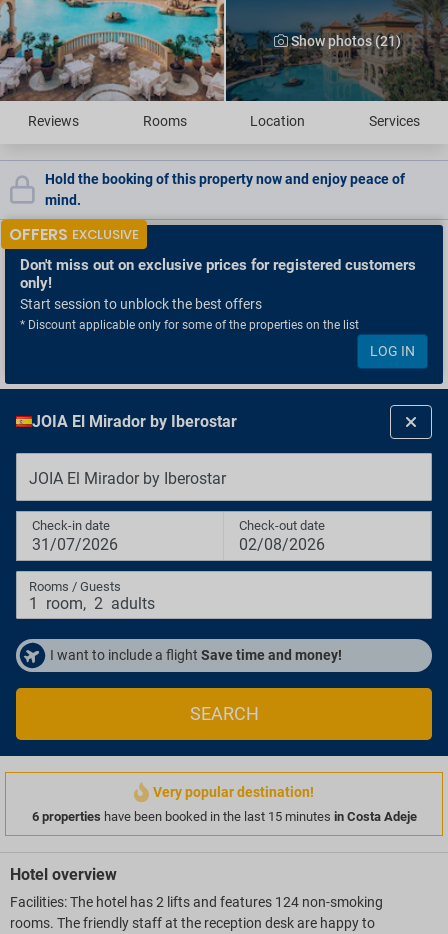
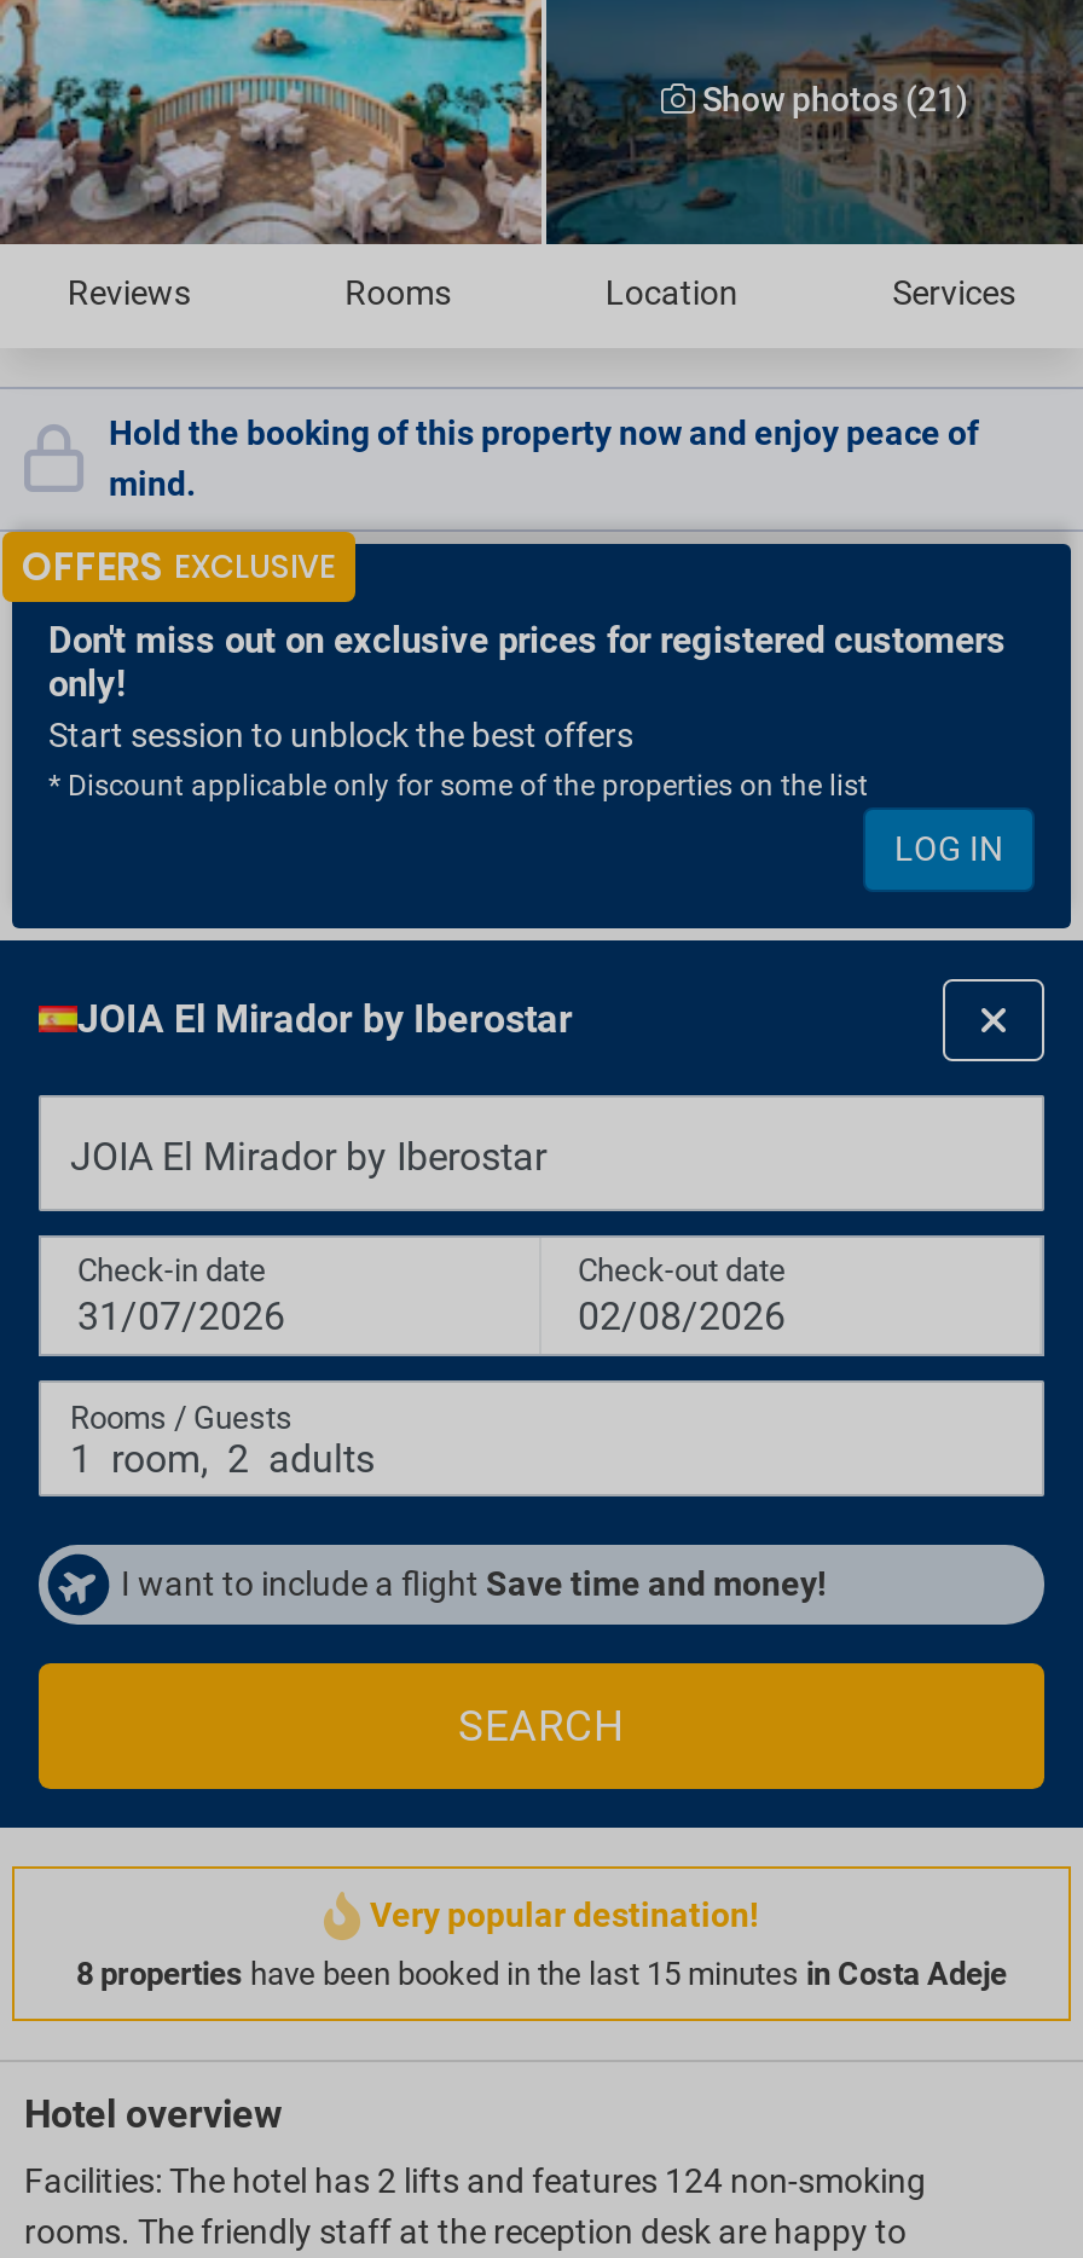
- 6 properties have been booked in the last 15 minutes in Costa Adeje
+ 8 properties have been booked in the last 15 minutes in Costa Adeje
